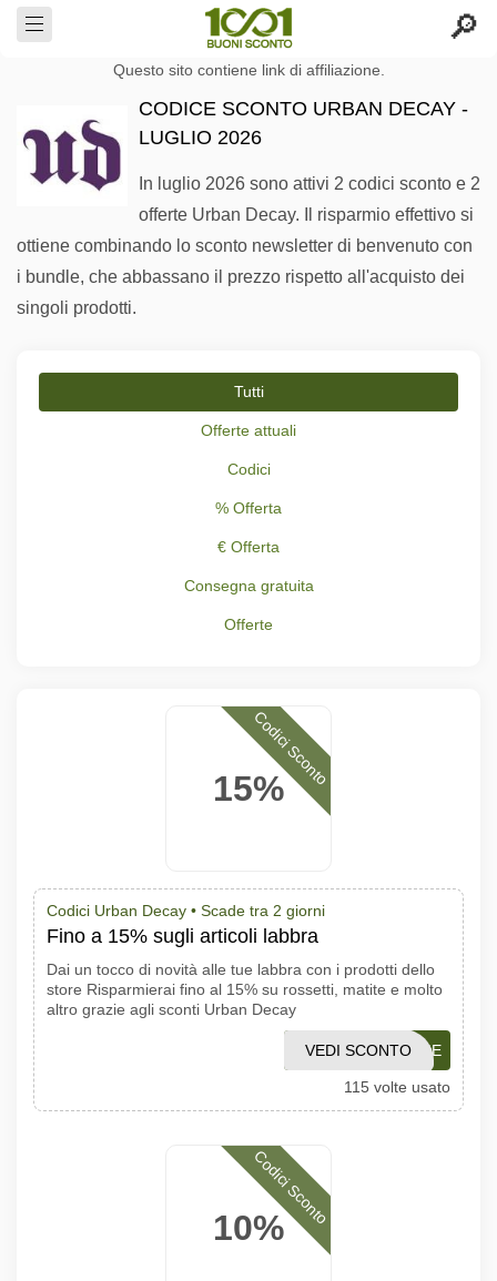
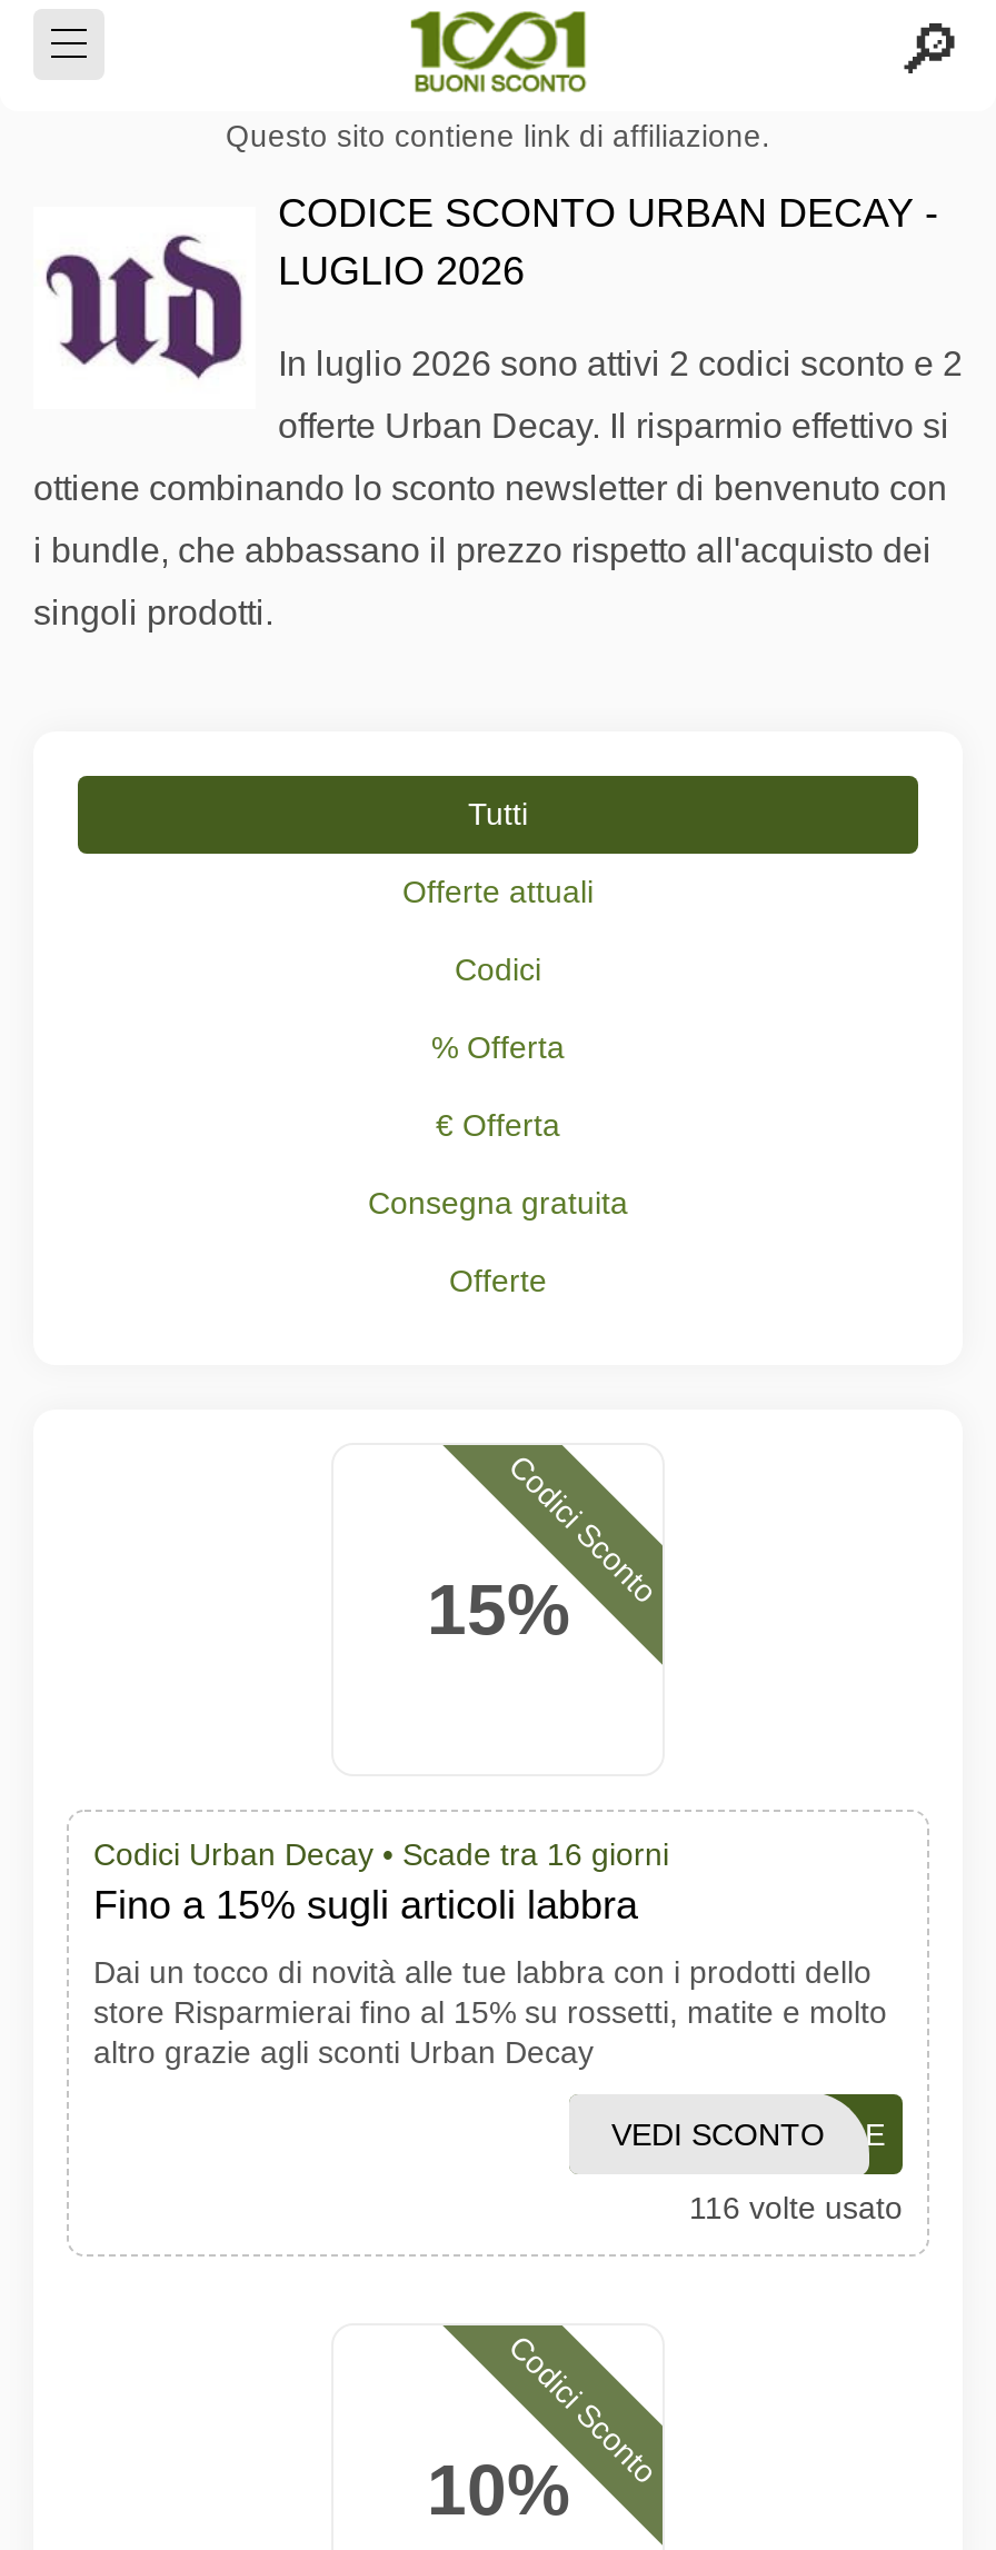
- Codici Urban Decay • Scade tra 2 giorni
+ Codici Urban Decay • Scade tra 16 giorni

- 115 volte usato
+ 116 volte usato
